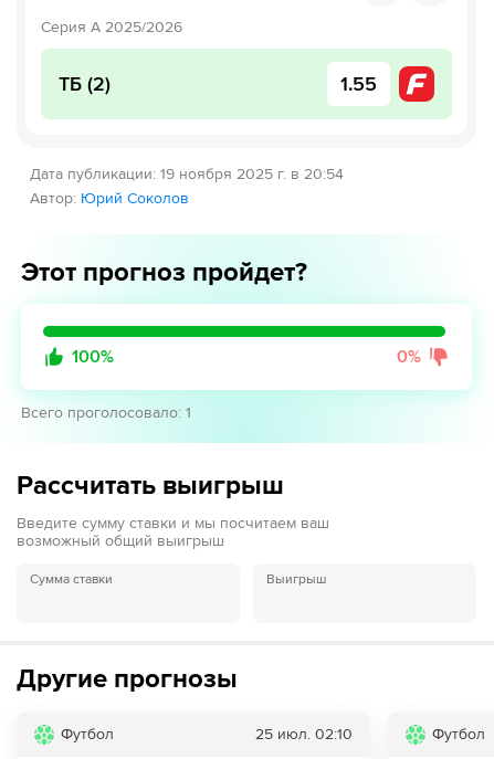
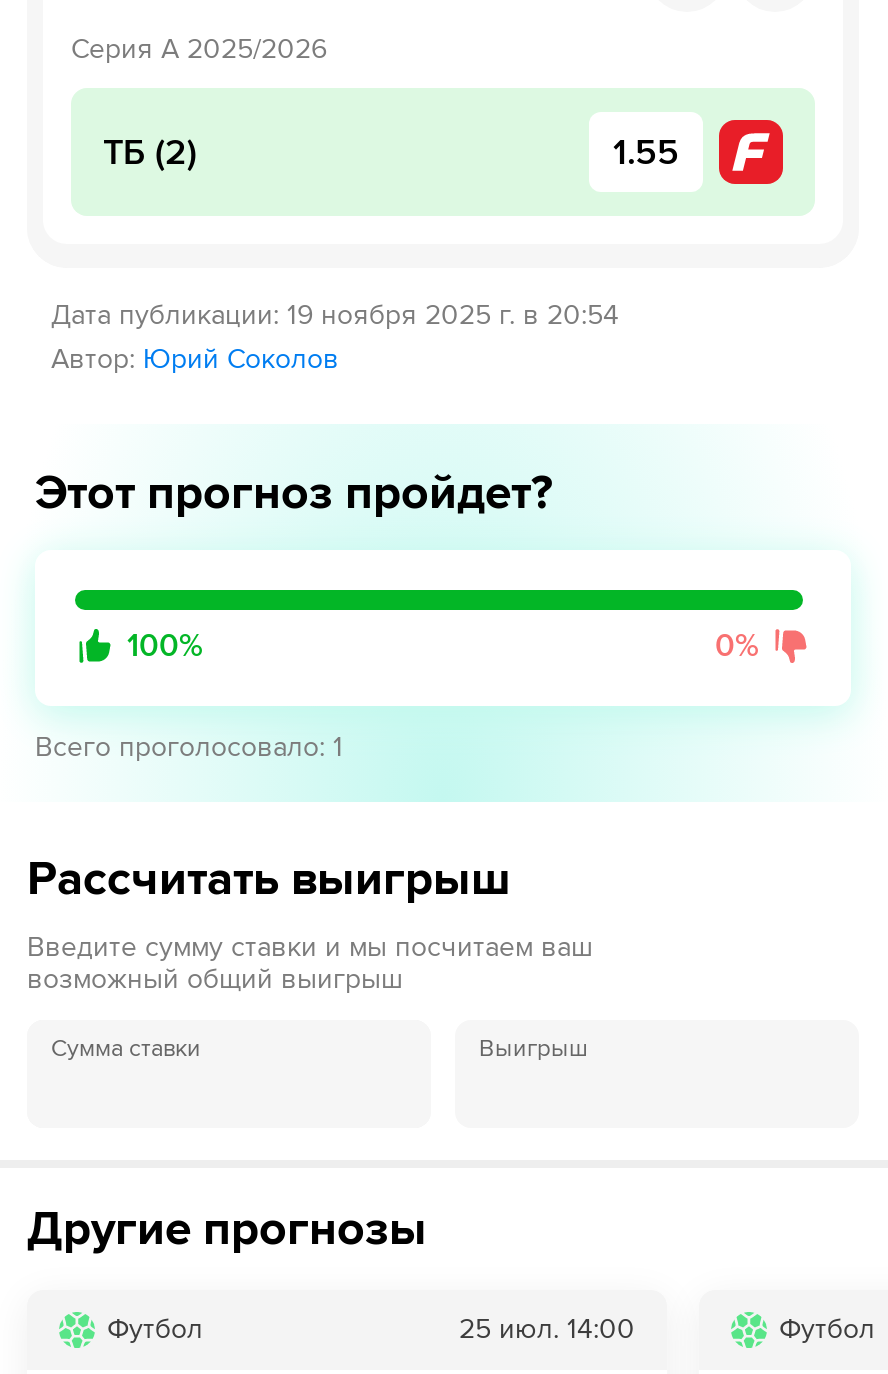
- 25 июл. 02:10
+ 25 июл. 14:00
